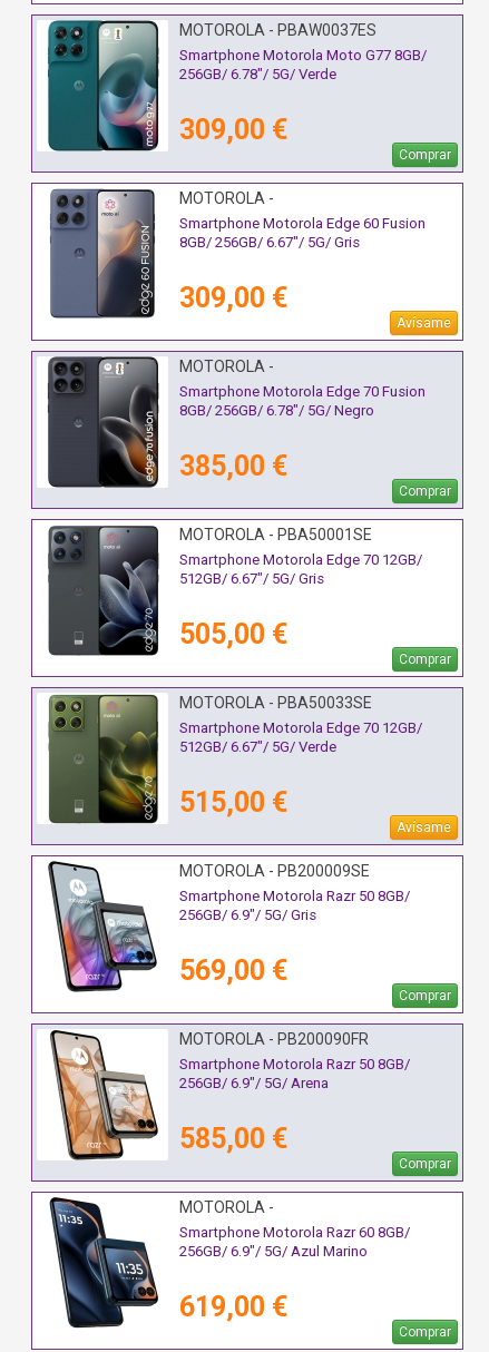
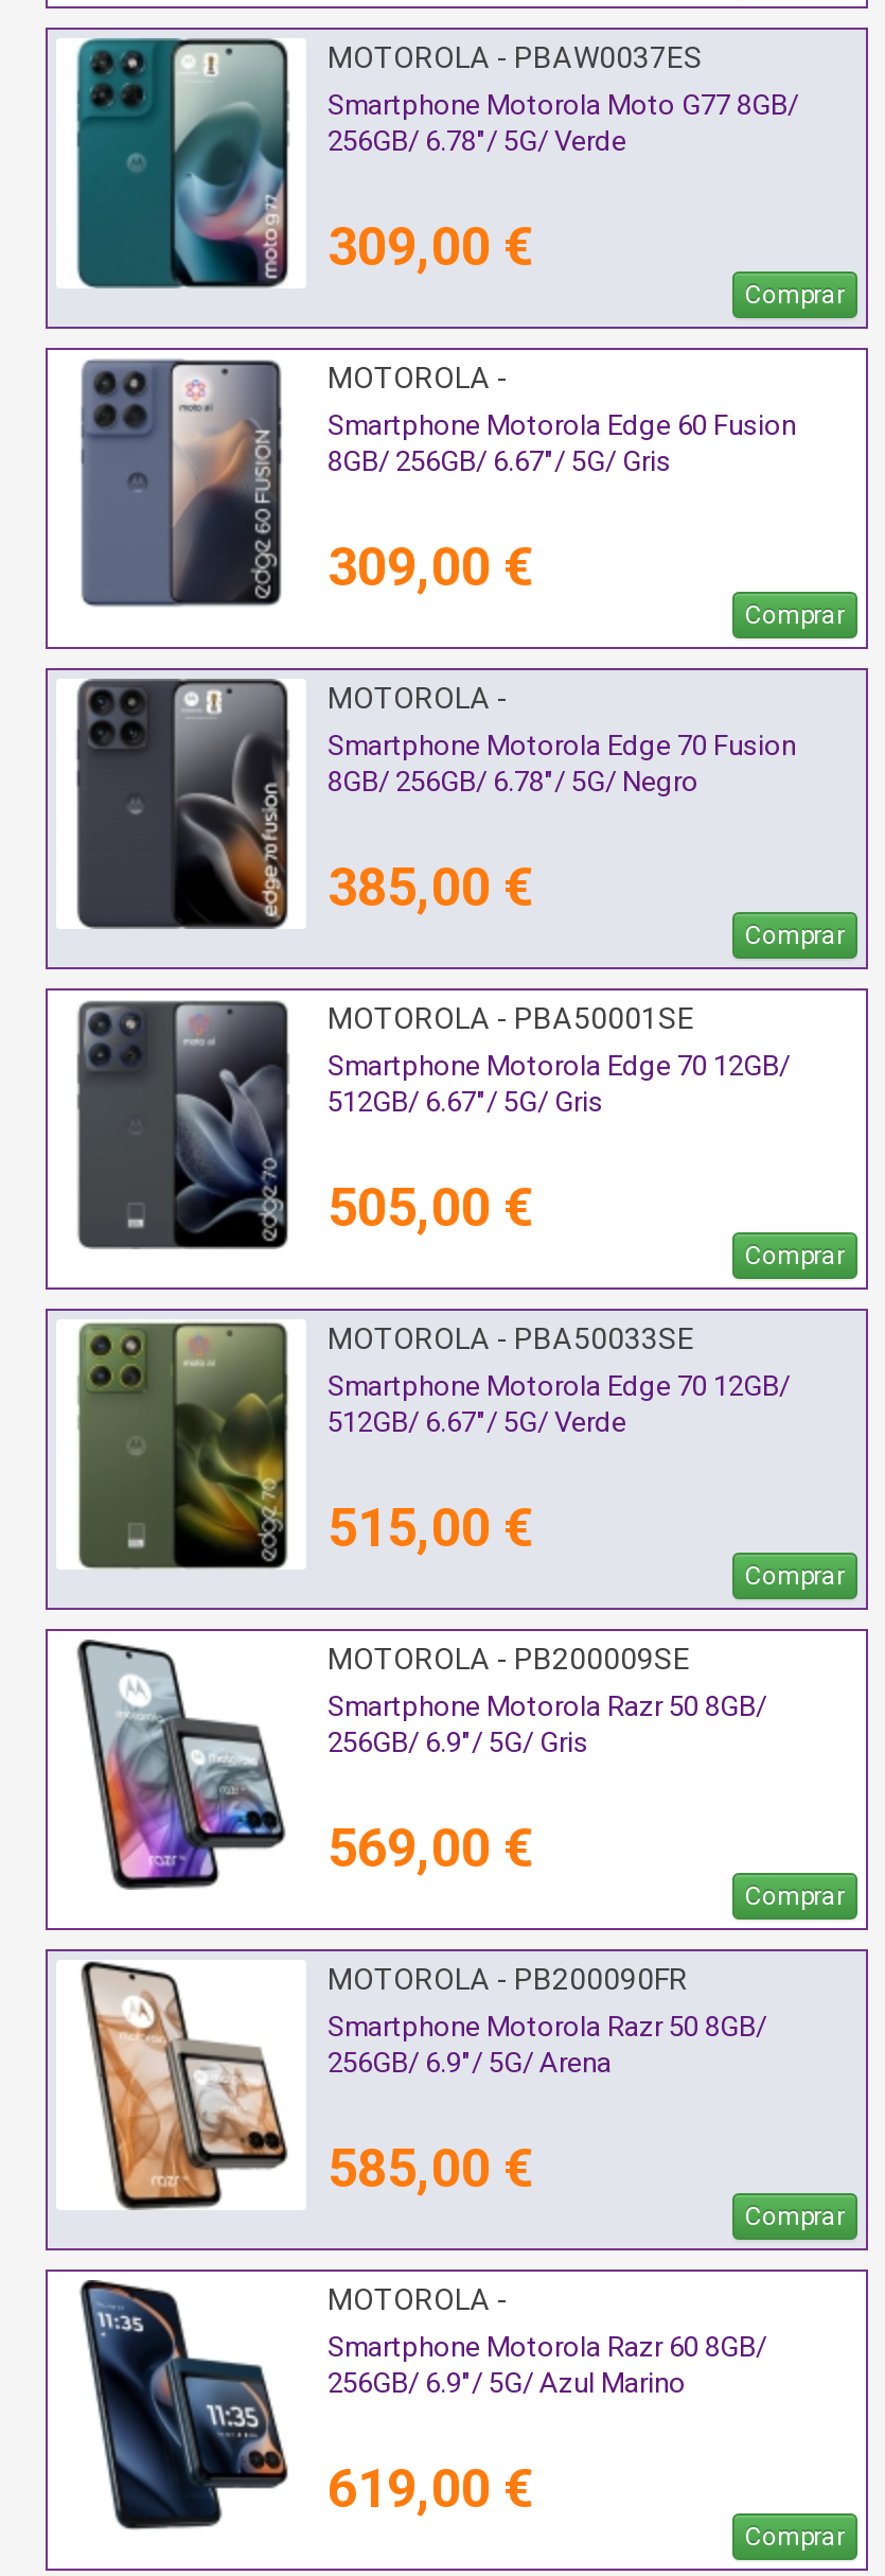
- Avísame
+ Comprar

- Avísame
+ Comprar
